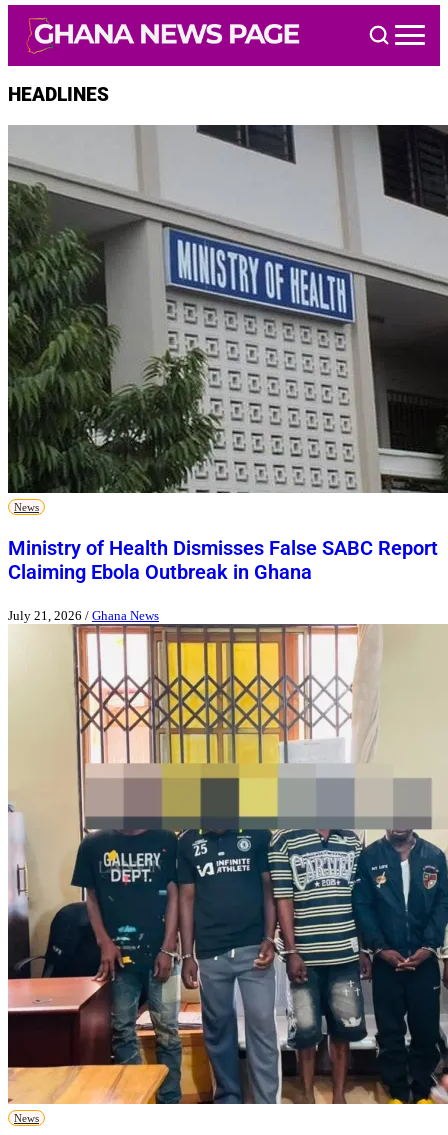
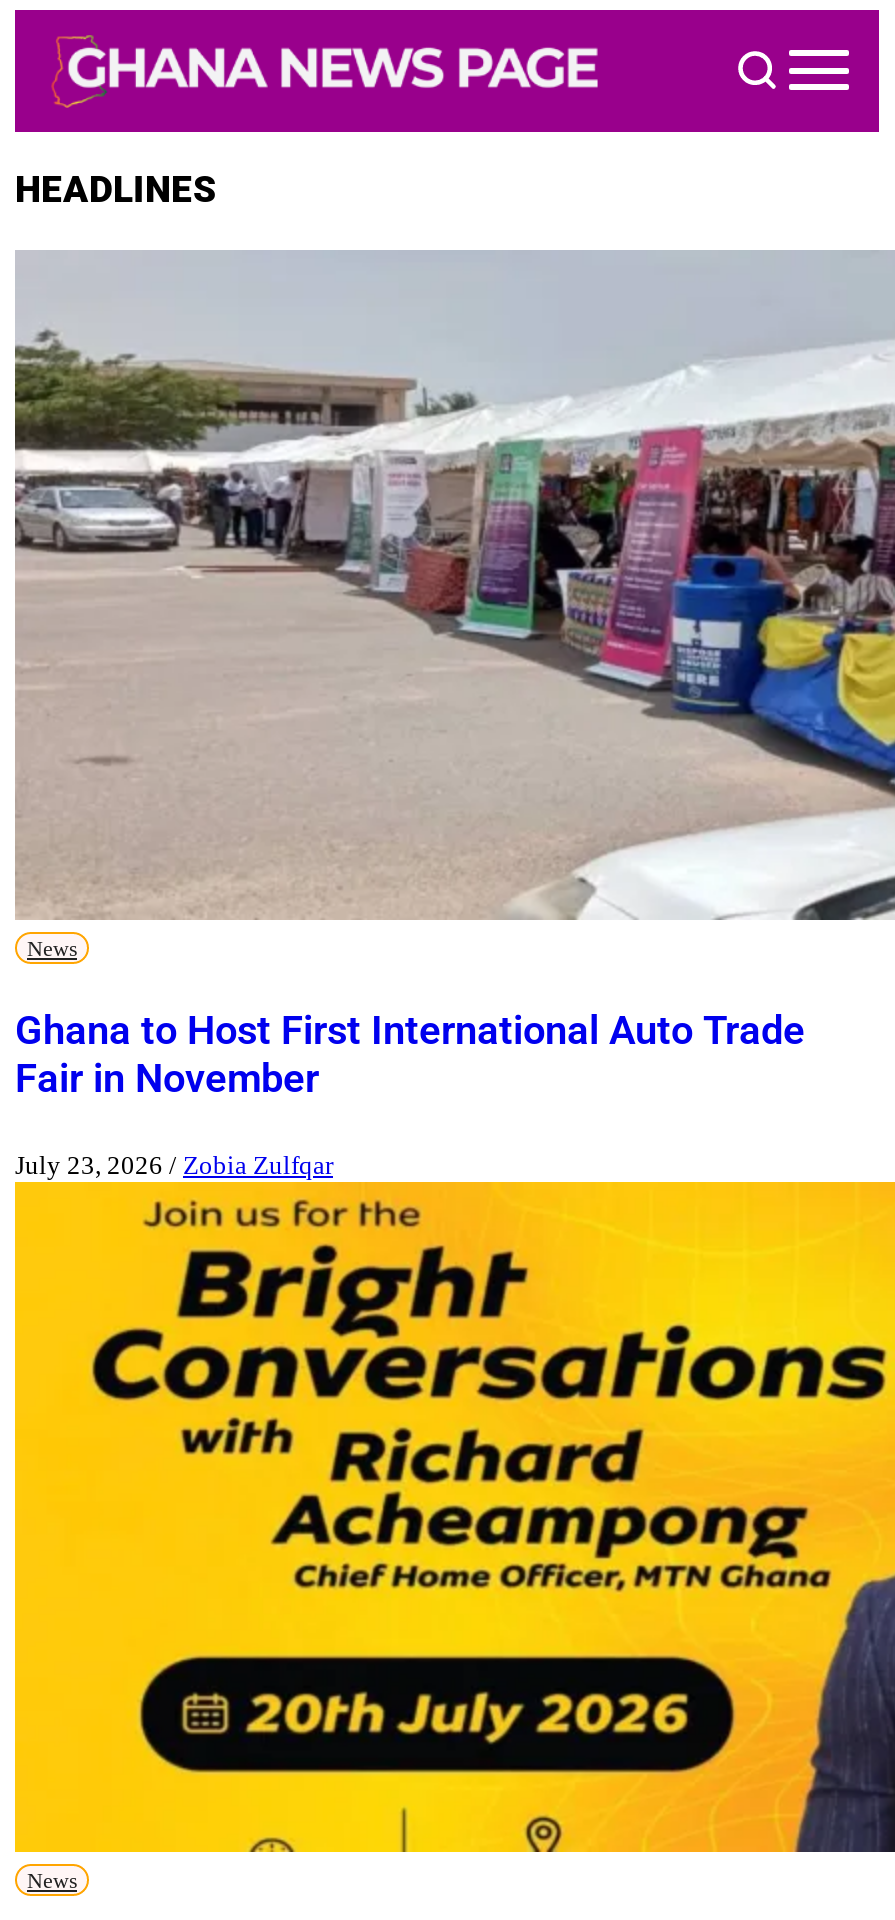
- [image]
+ [image]

- Ministry of Health Dismisses False SABC Report
- Claiming Ebola Outbreak in Ghana
+ Ghana to Host First International Auto Trade
+ Fair in November

- July 21, 2026 / Ghana News
+ July 23, 2026 / Zobia Zulfqar

- [image]
+ [image]
